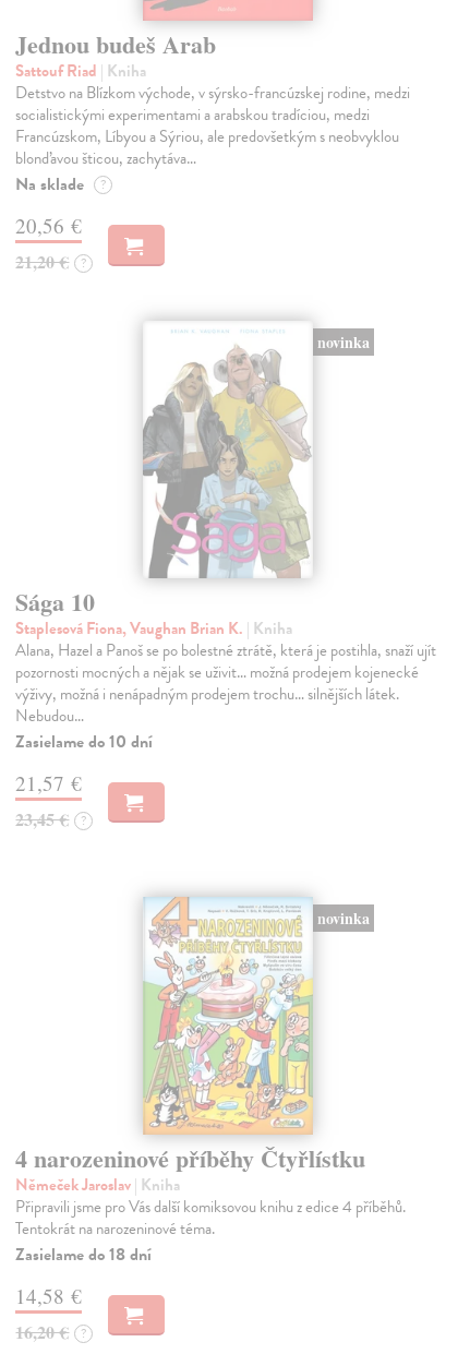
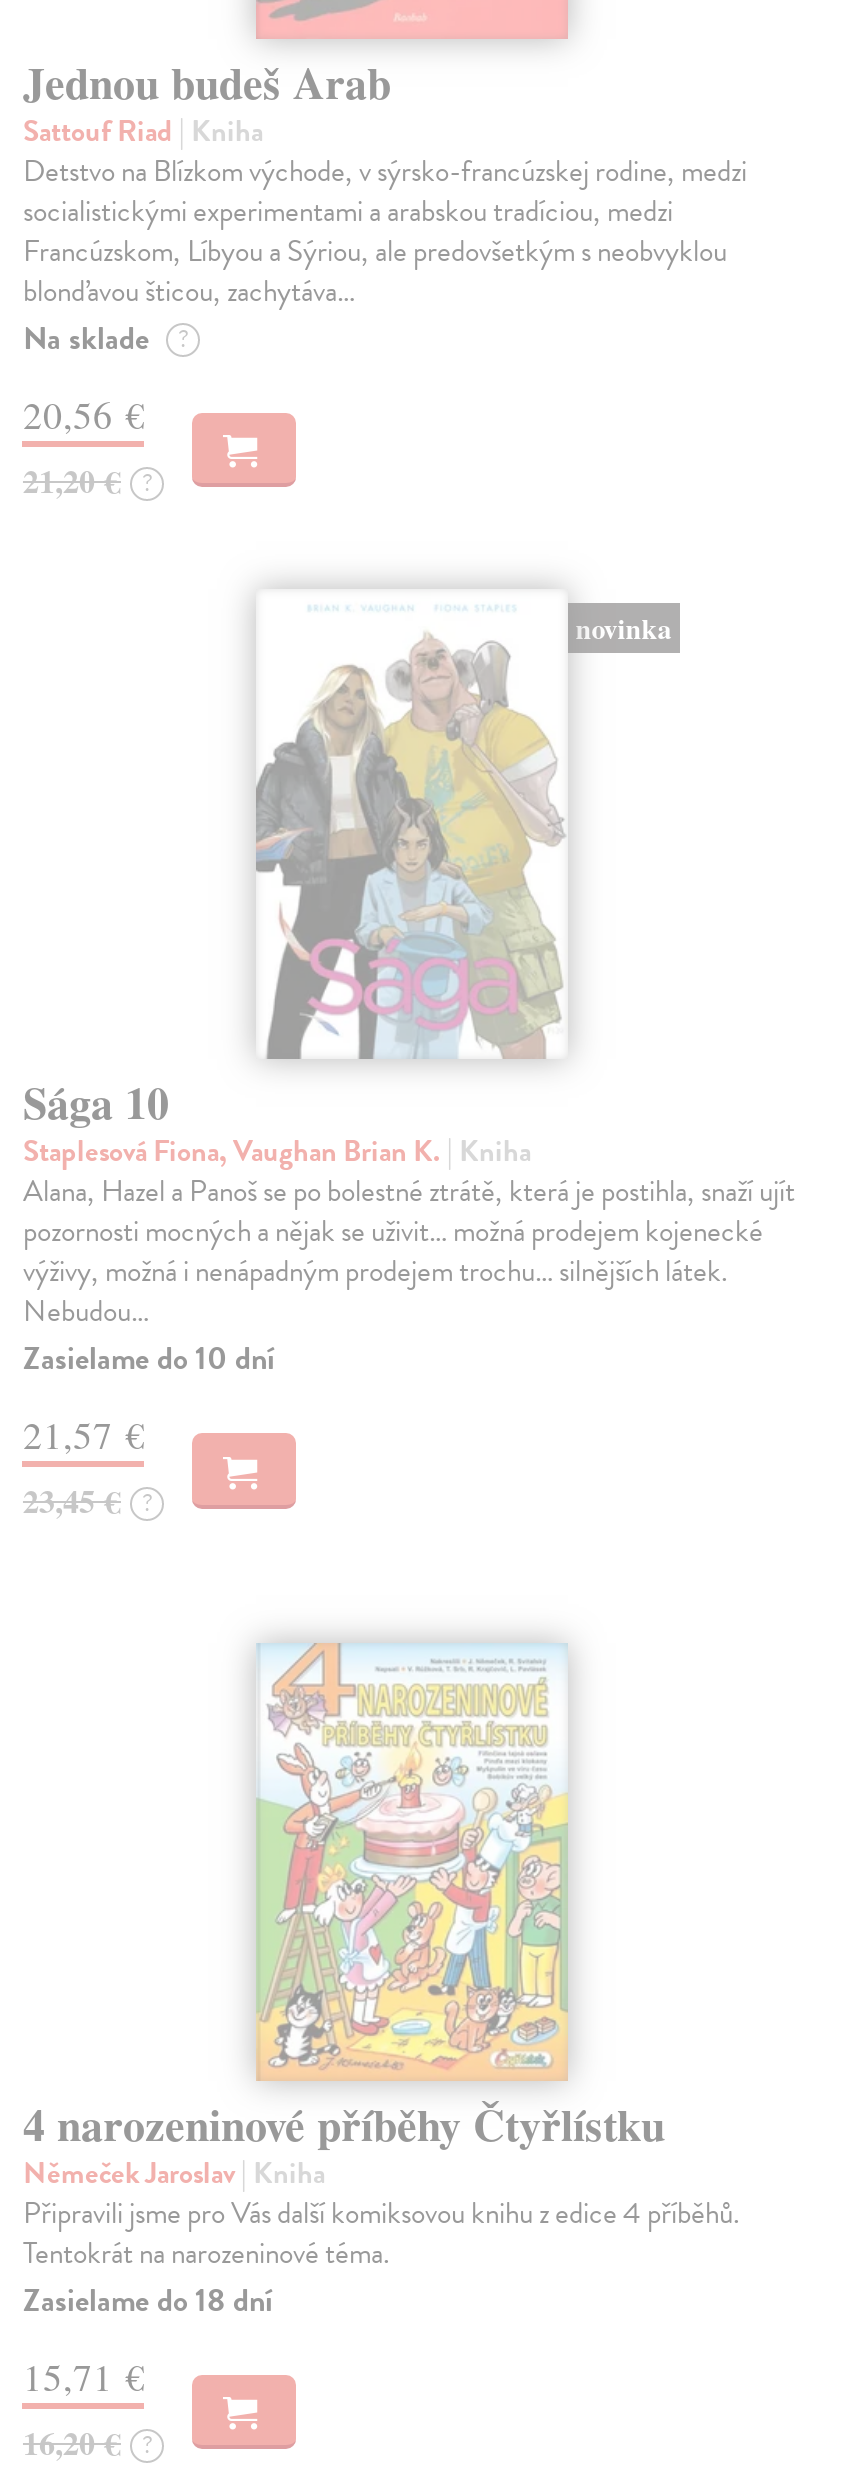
- novinka

- 14,58 €
+ 15,71 €
